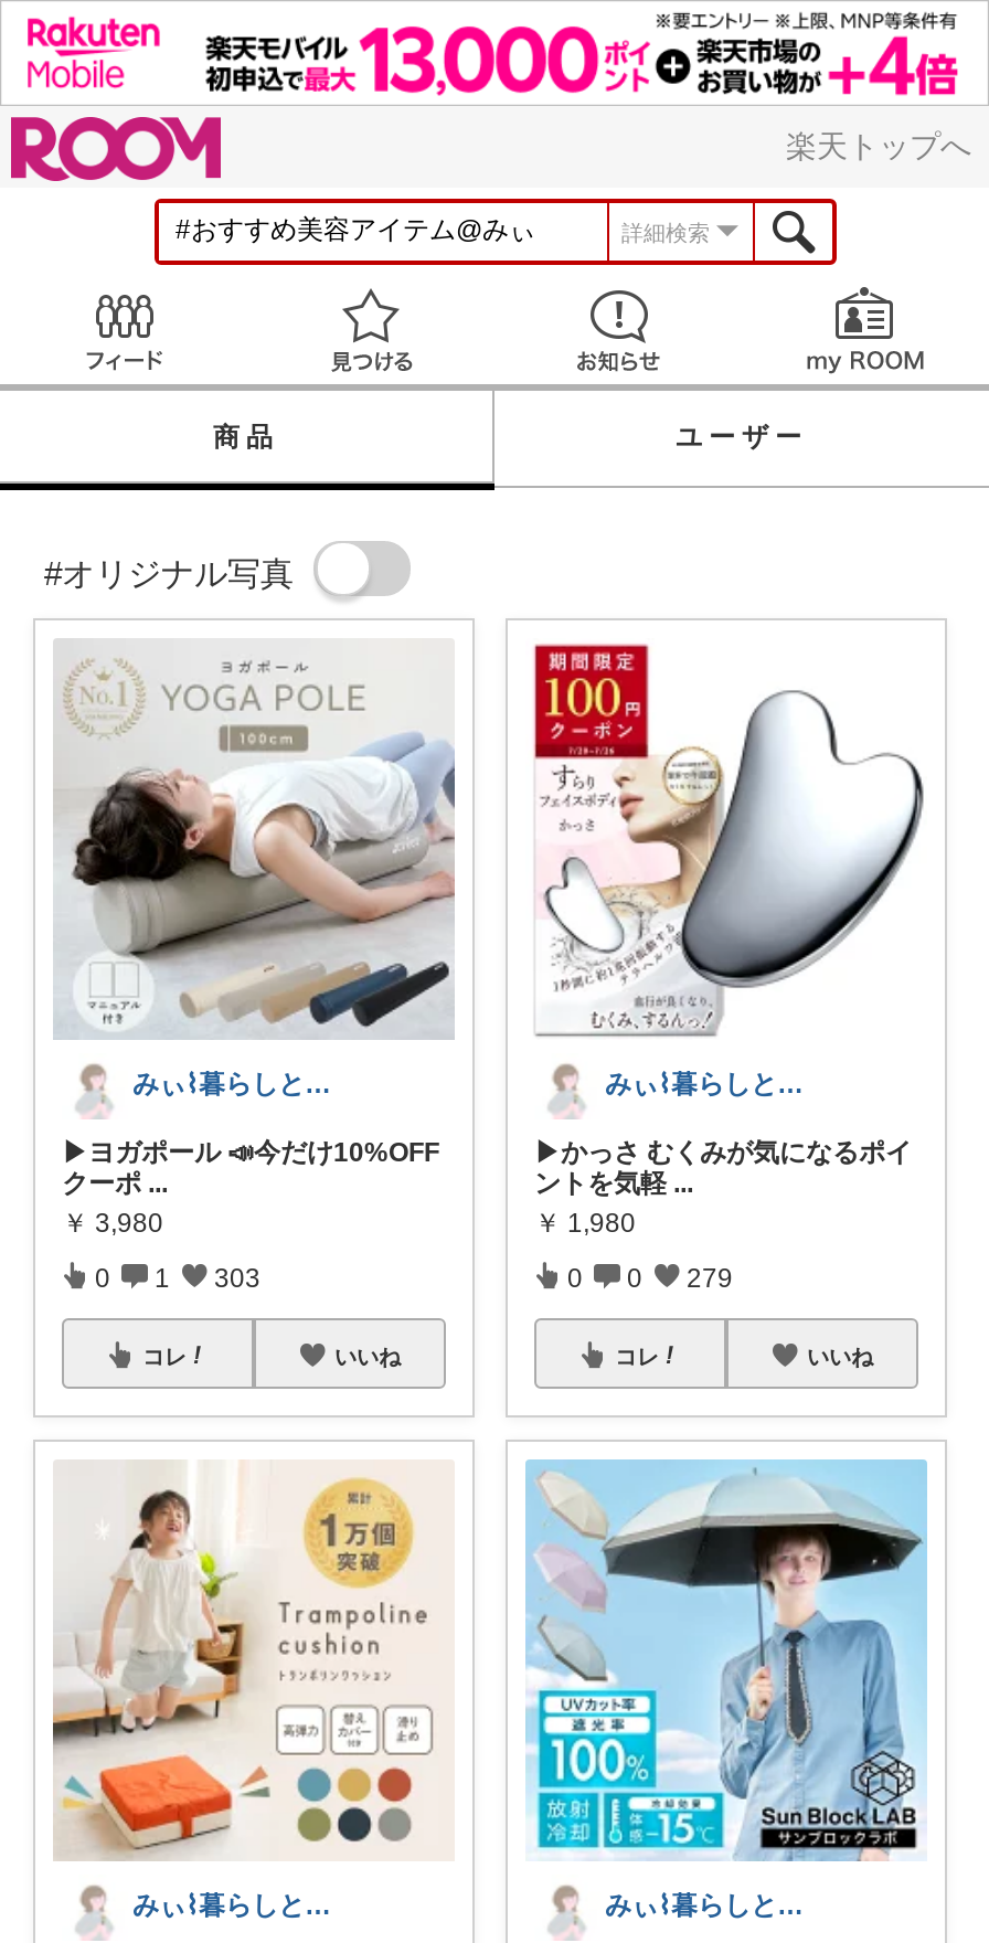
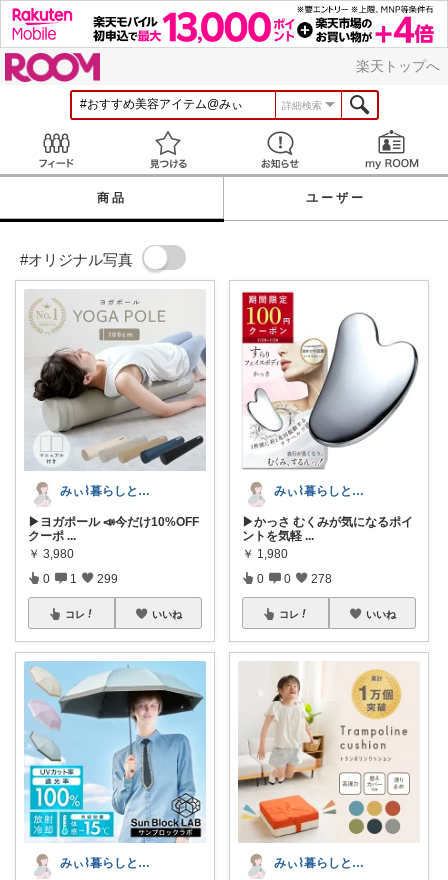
- 0 1 303
+ 0 1 299

- 0 0 279
+ 0 0 278

- [image]
+ [image]

- [image]
+ [image]
